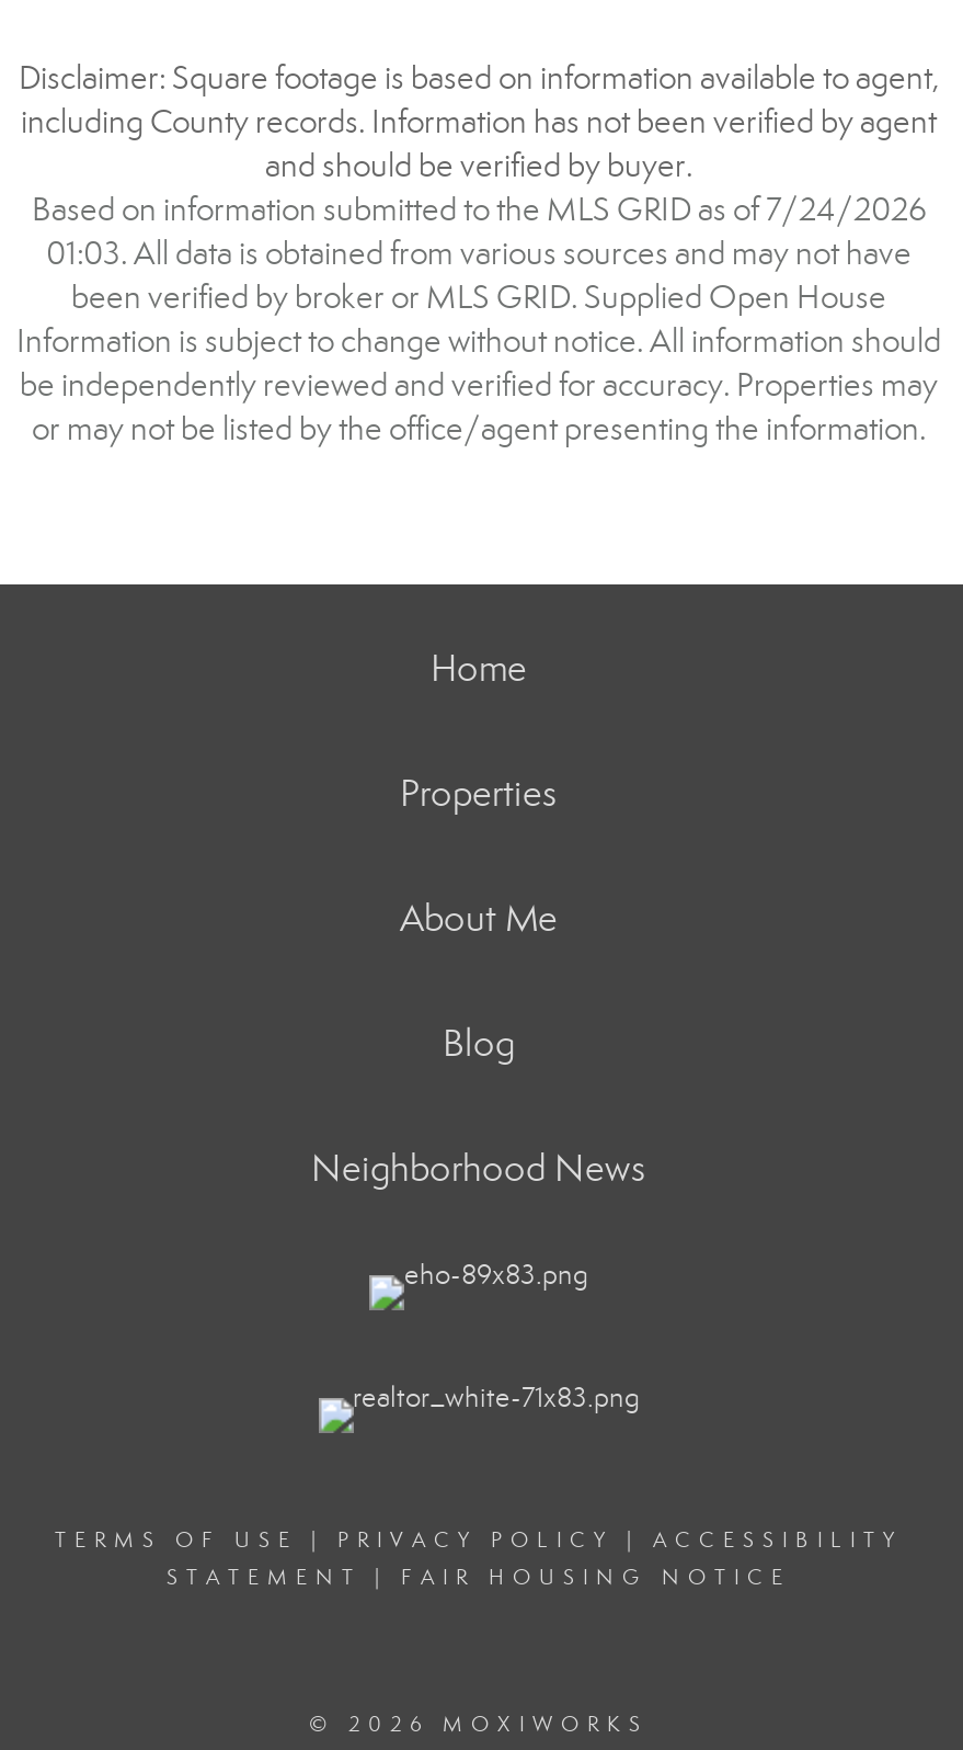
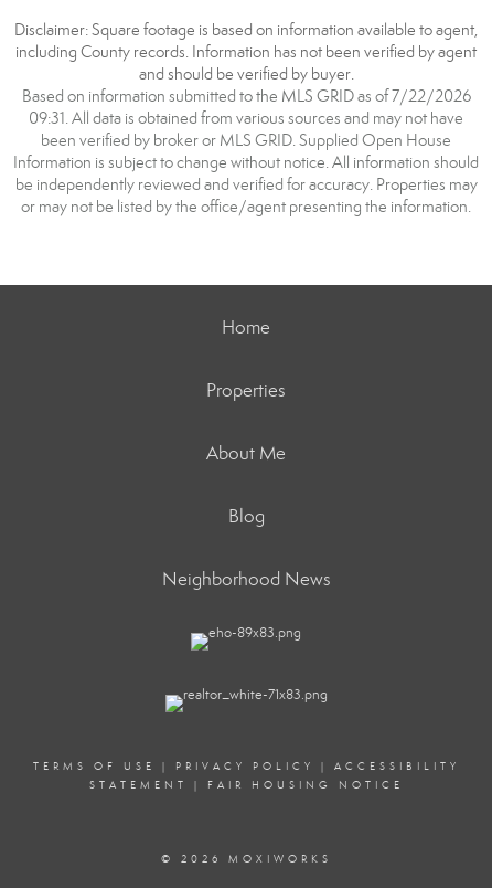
- Based on information submitted to the MLS GRID as of 7/24/2026
+ Based on information submitted to the MLS GRID as of 7/22/2026

- 01:03. All data is obtained from various sources and may not have
+ 09:31. All data is obtained from various sources and may not have
